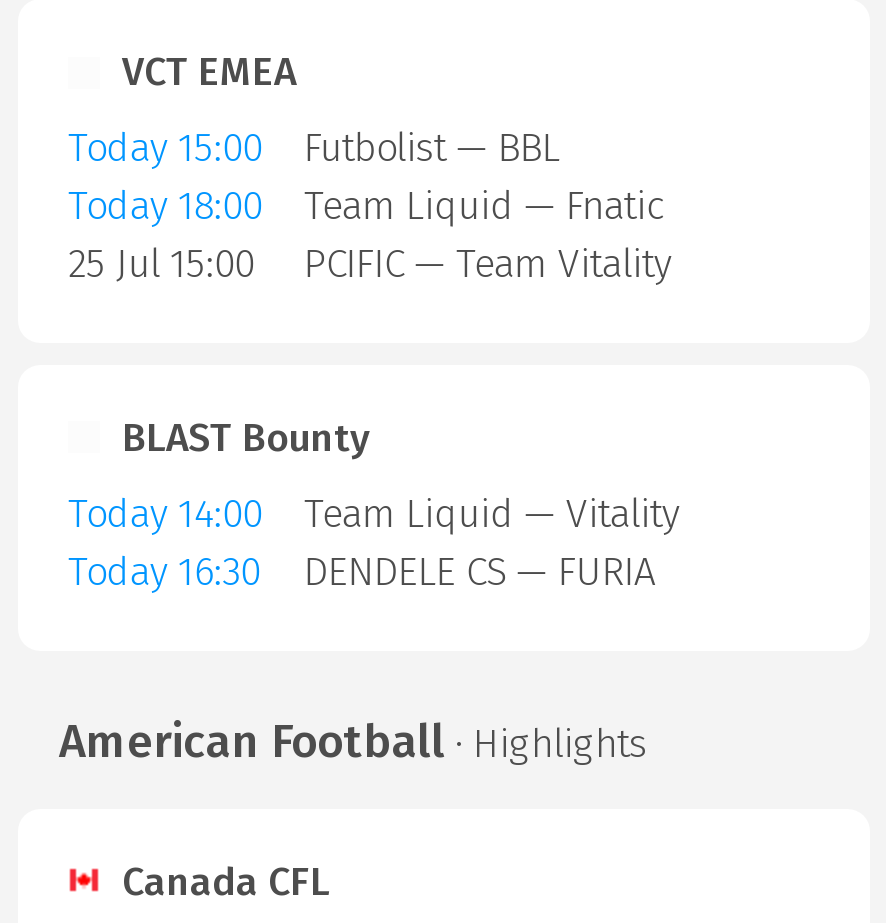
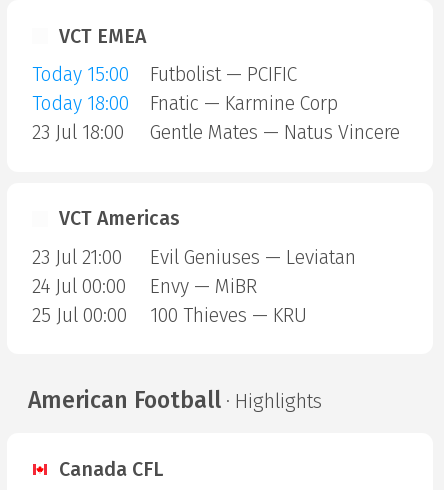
- Futbolist — BBL
+ Futbolist — PCIFIC

- Team Liquid — Fnatic
- 25 Jul 15:00
- PCIFIC — Team Vitality
+ Fnatic — Karmine Corp
+ 23 Jul 18:00
+ Gentle Mates — Natus Vincere

- BLAST Bounty
+ VCT Americas

- Today 14:00
- Team Liquid — Vitality
- Today 16:30
- DENDELE CS — FURIA
+ 23 Jul 21:00
+ Evil Geniuses — Leviatan
+ 24 Jul 00:00
+ Envy — MiBR
+ 25 Jul 00:00
+ 100 Thieves — KRU
